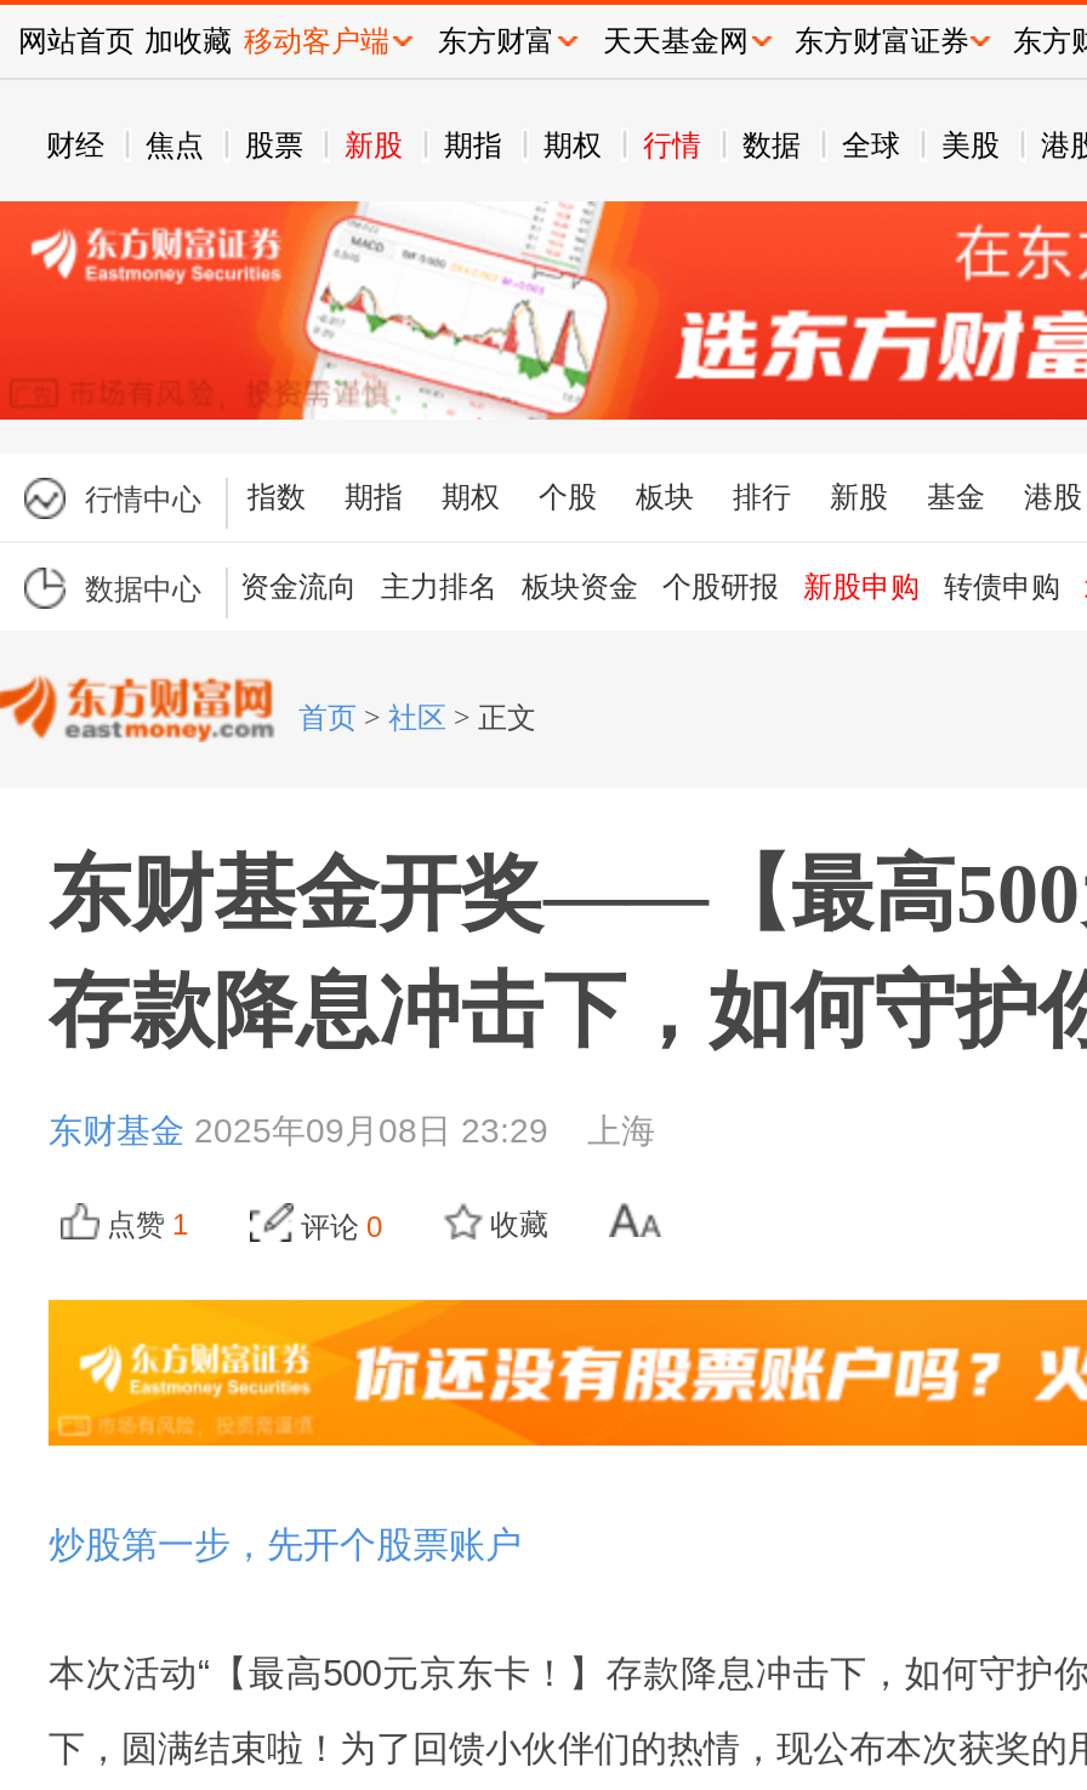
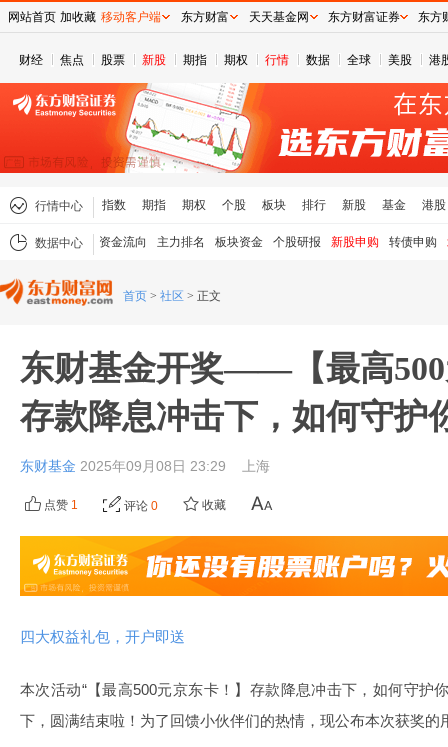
- 炒股第一步，先开个股票账户
+ 四大权益礼包，开户即送
